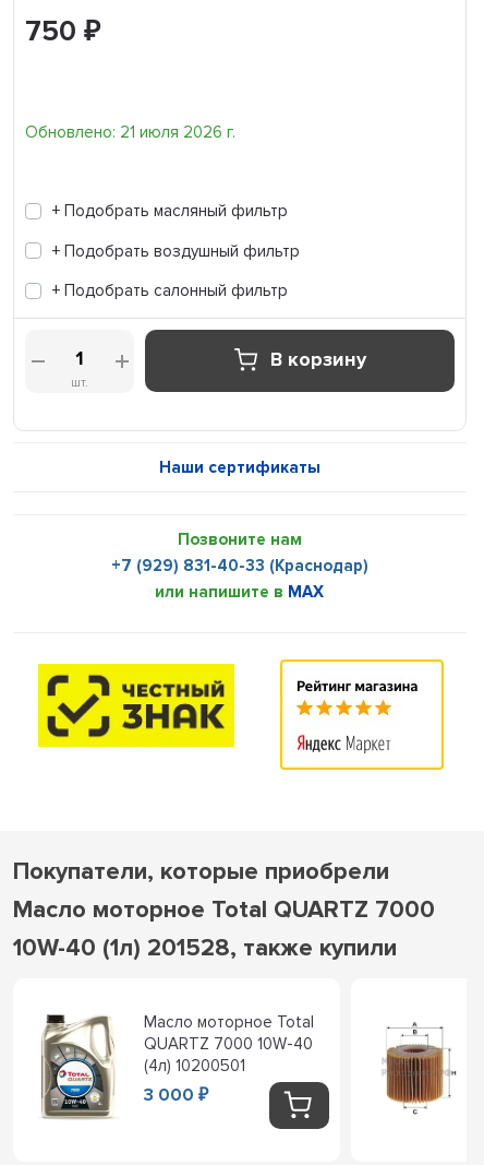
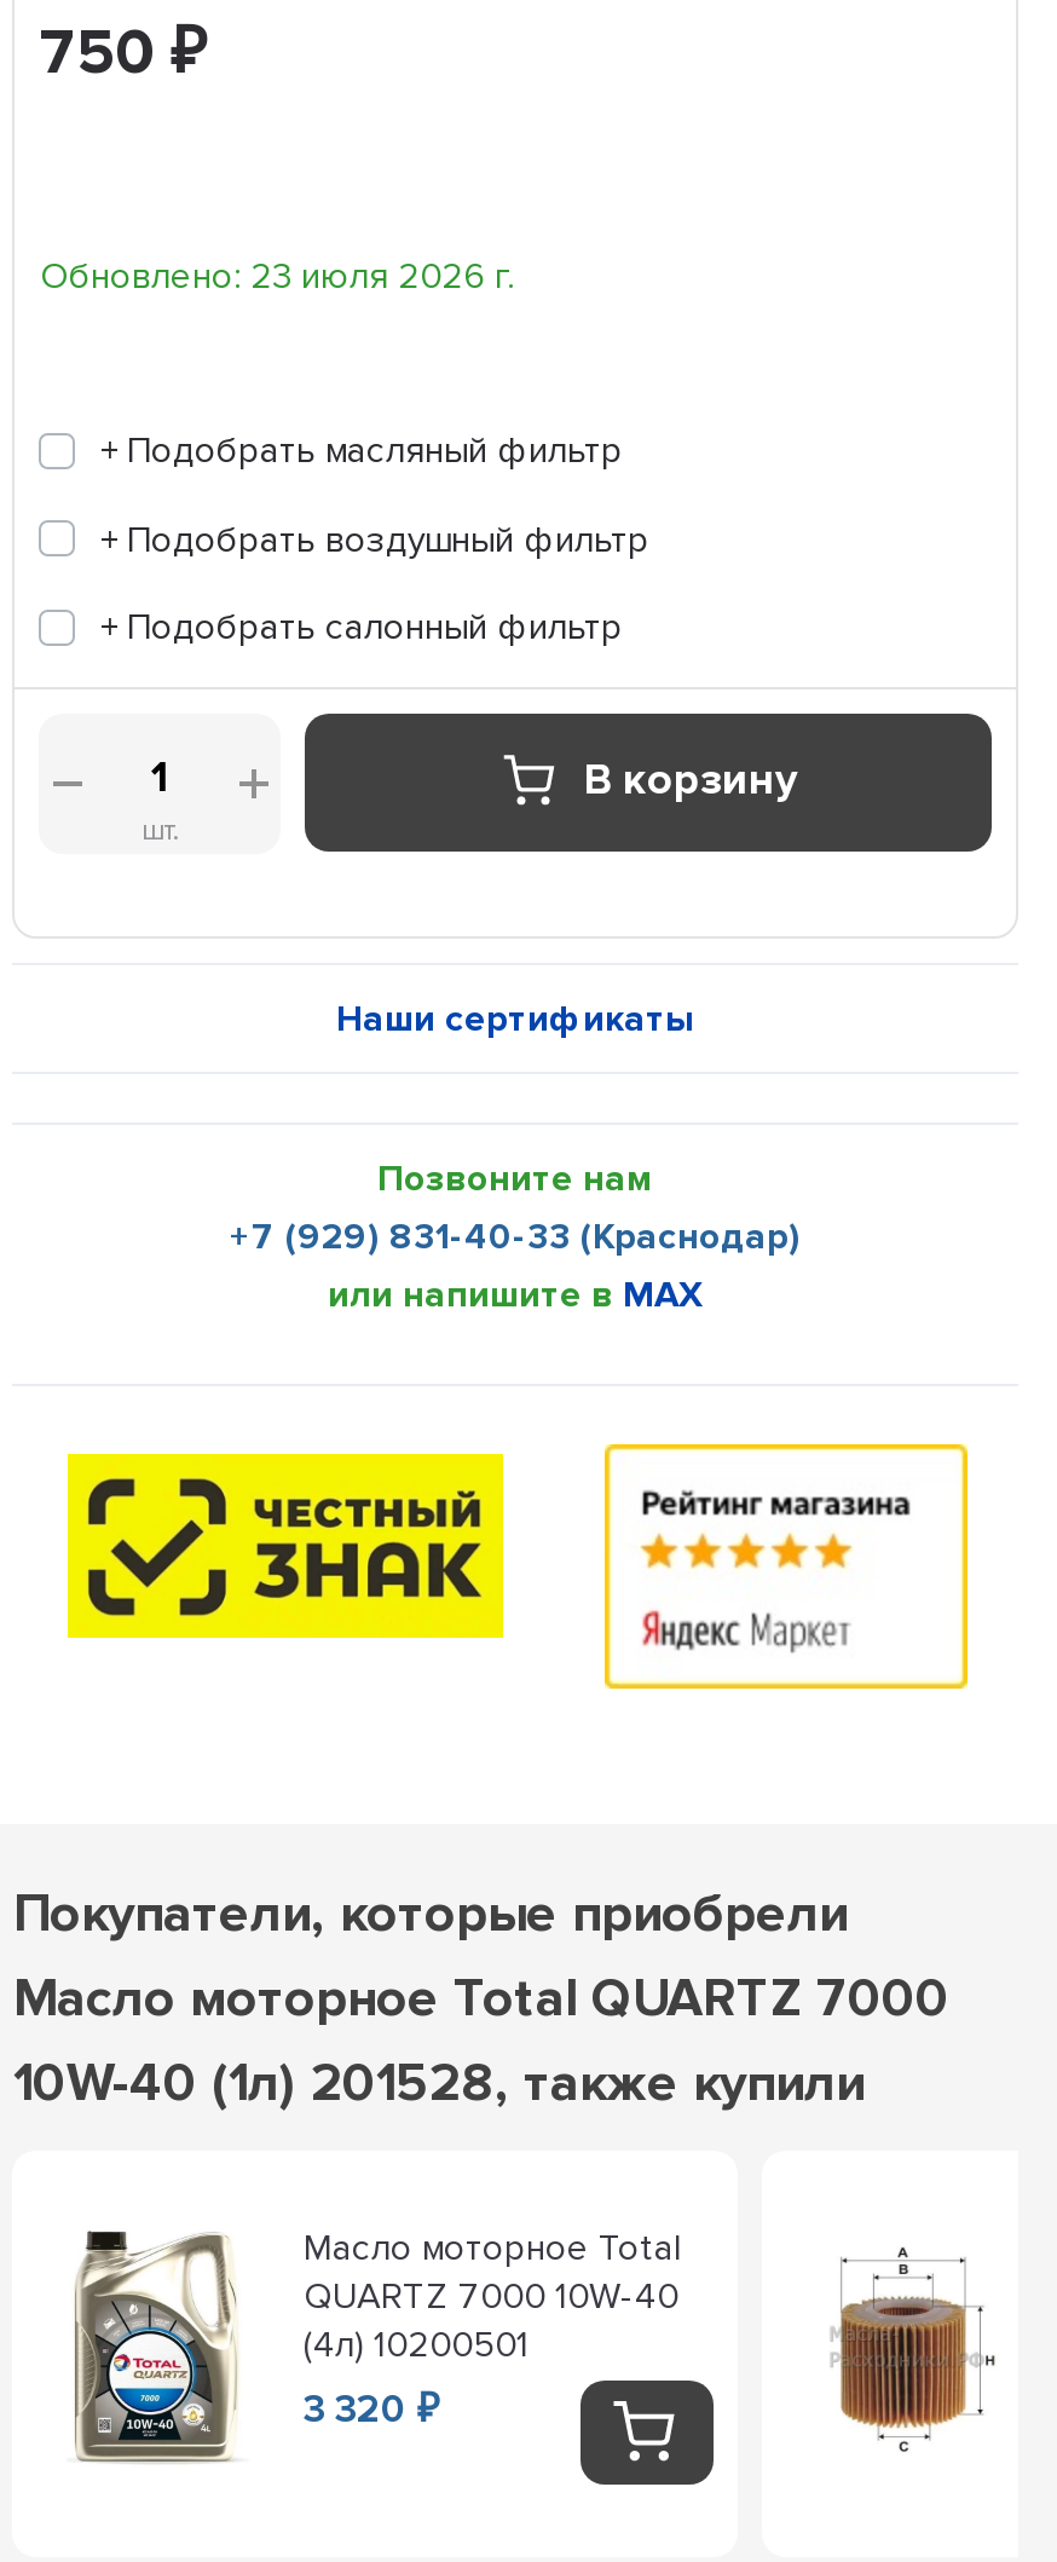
- Обновлено: 21 июля 2026 г.
+ Обновлено: 23 июля 2026 г.

- 3 000 ₽
+ 3 320 ₽
